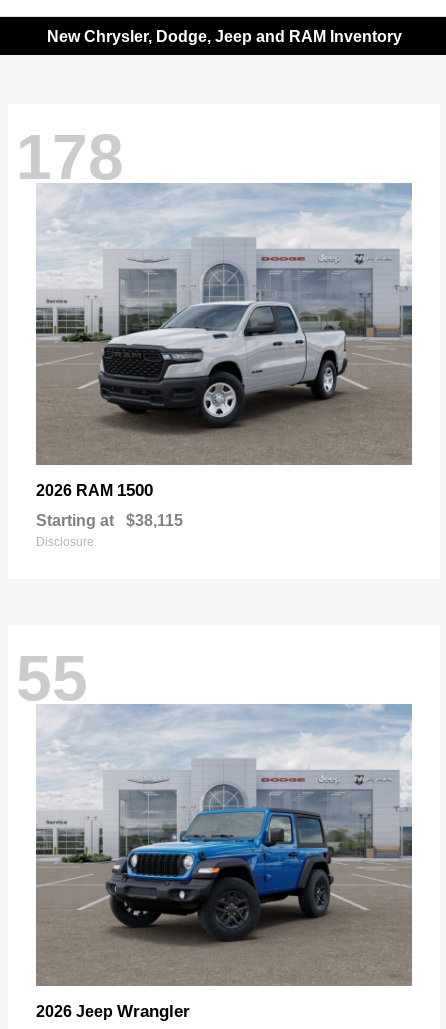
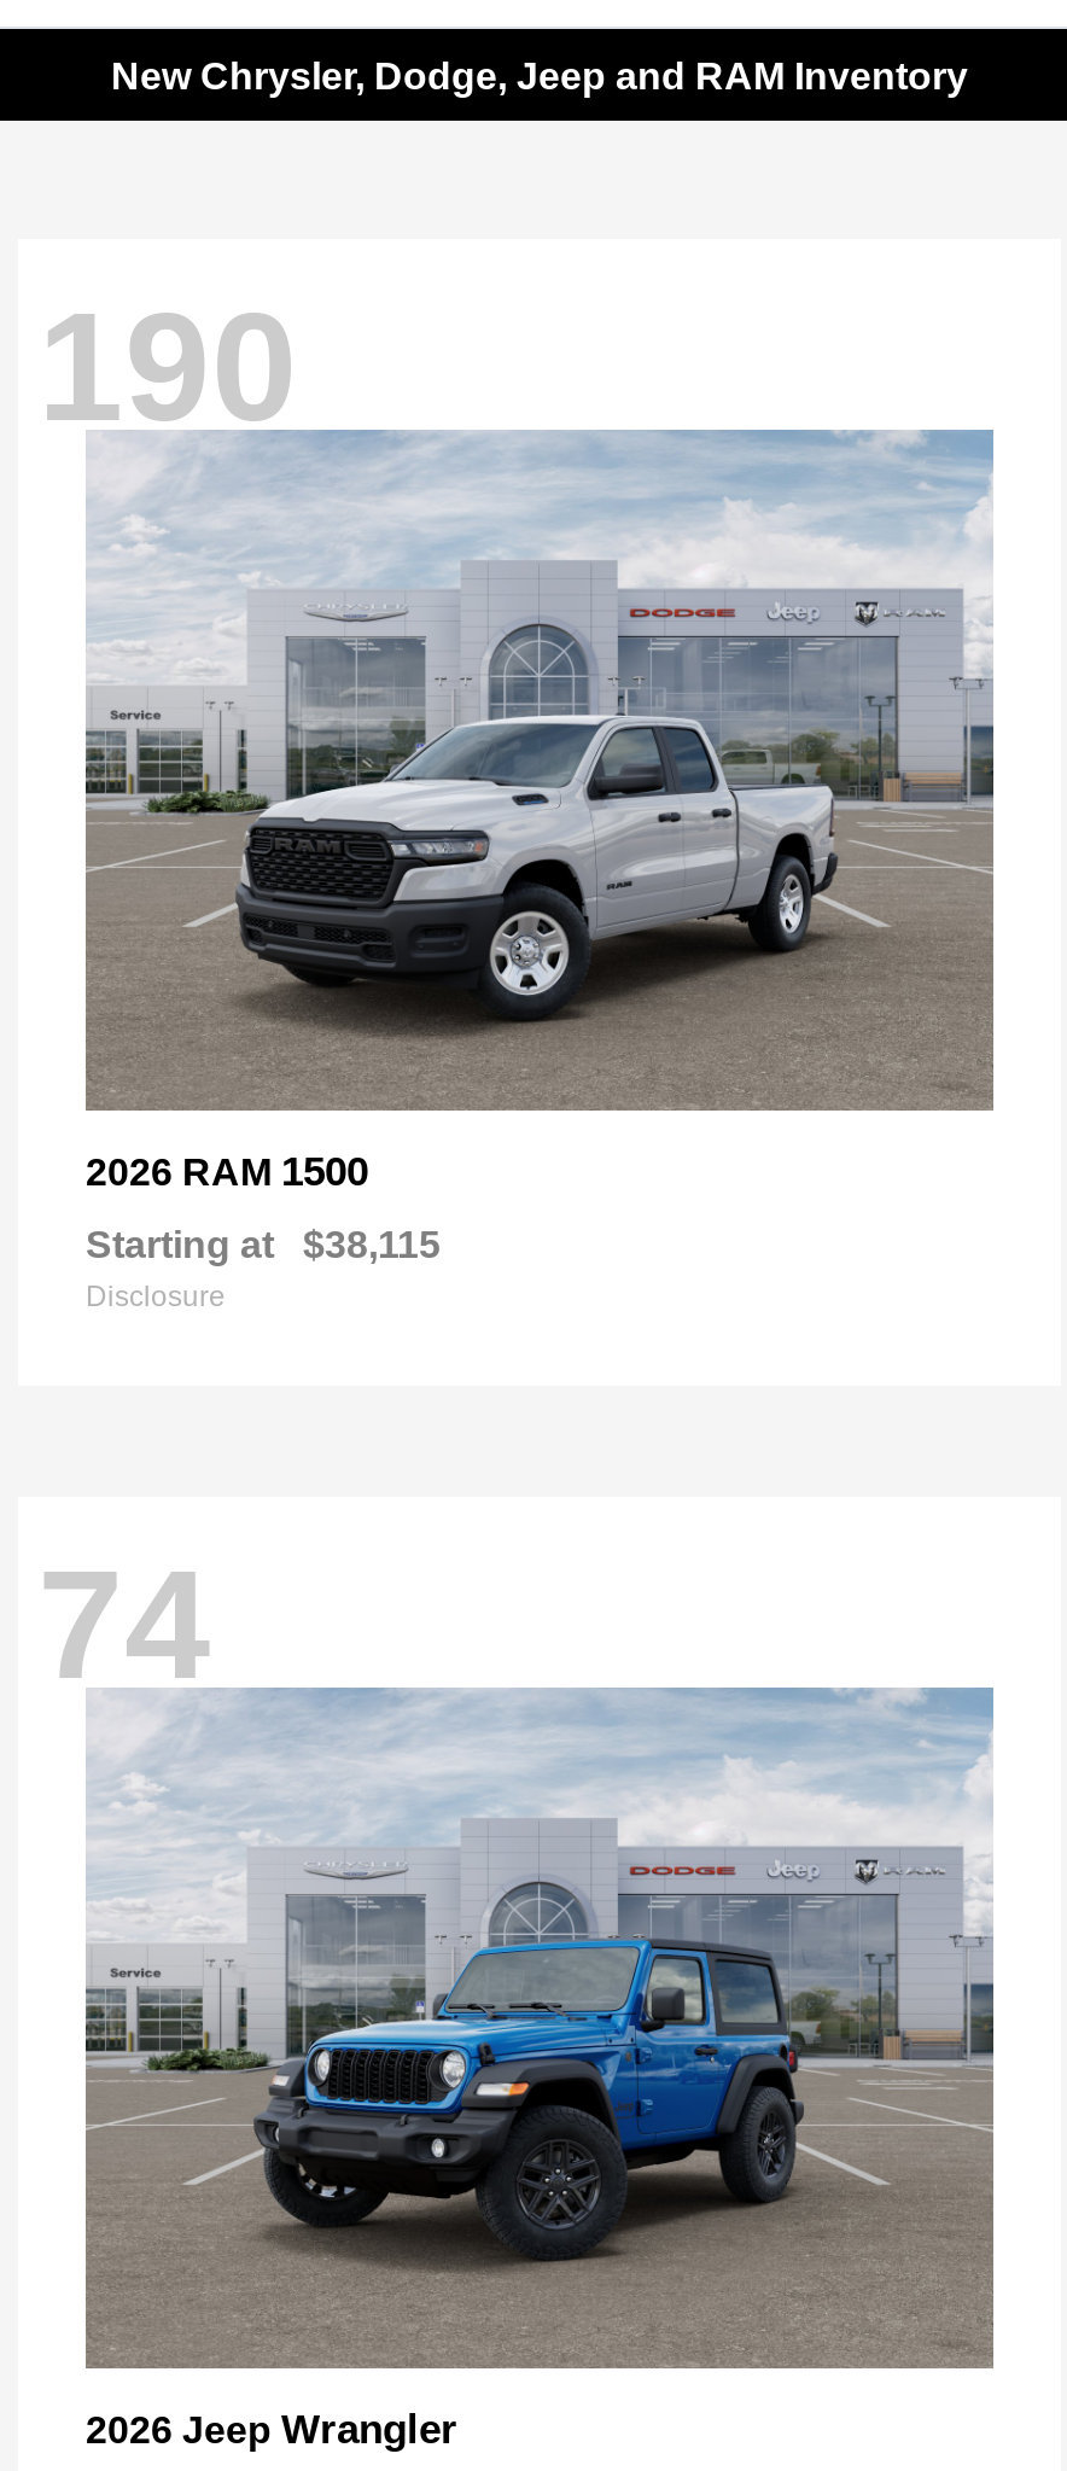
- 178
+ 190

- 55
+ 74
